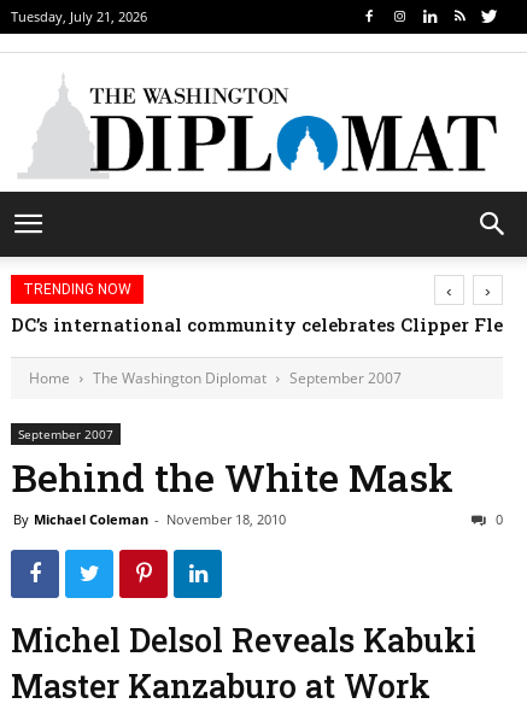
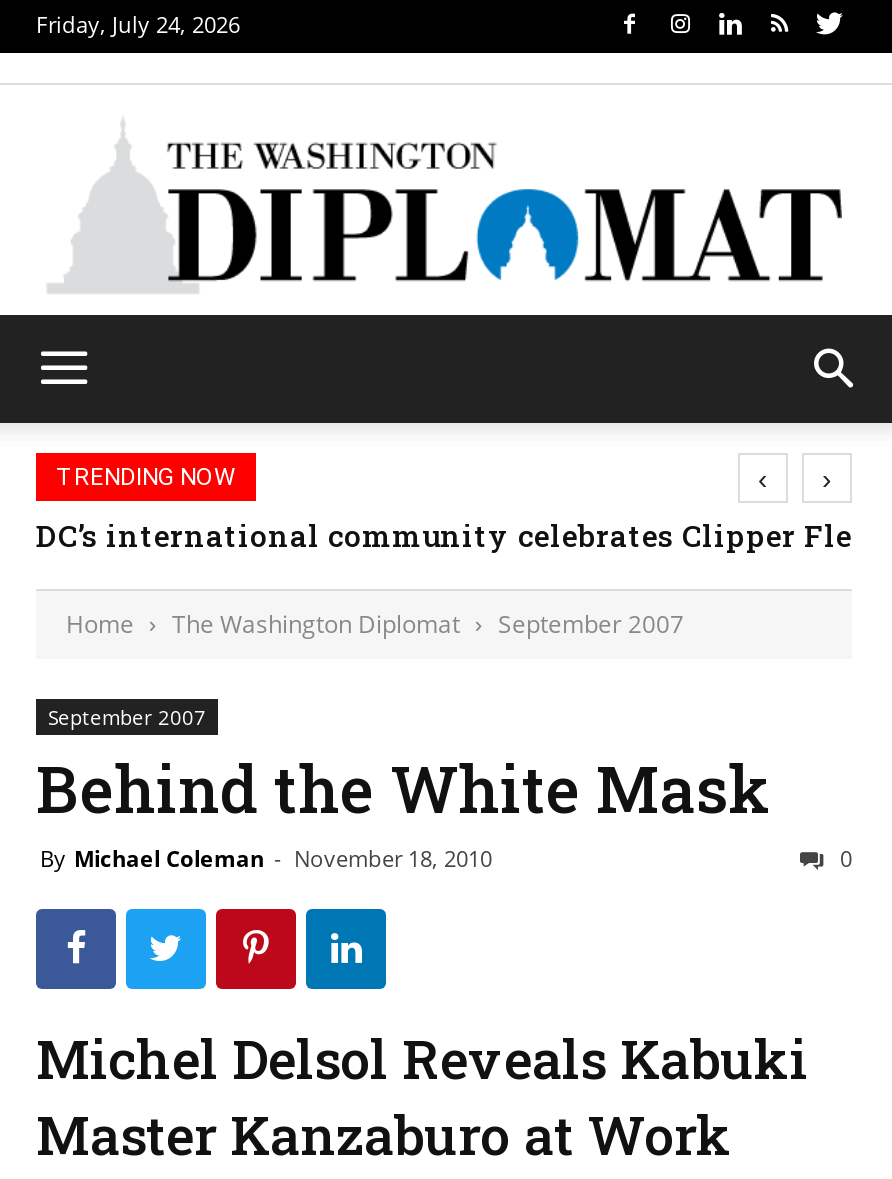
- Tuesday, July 21, 2026
+ Friday, July 24, 2026
